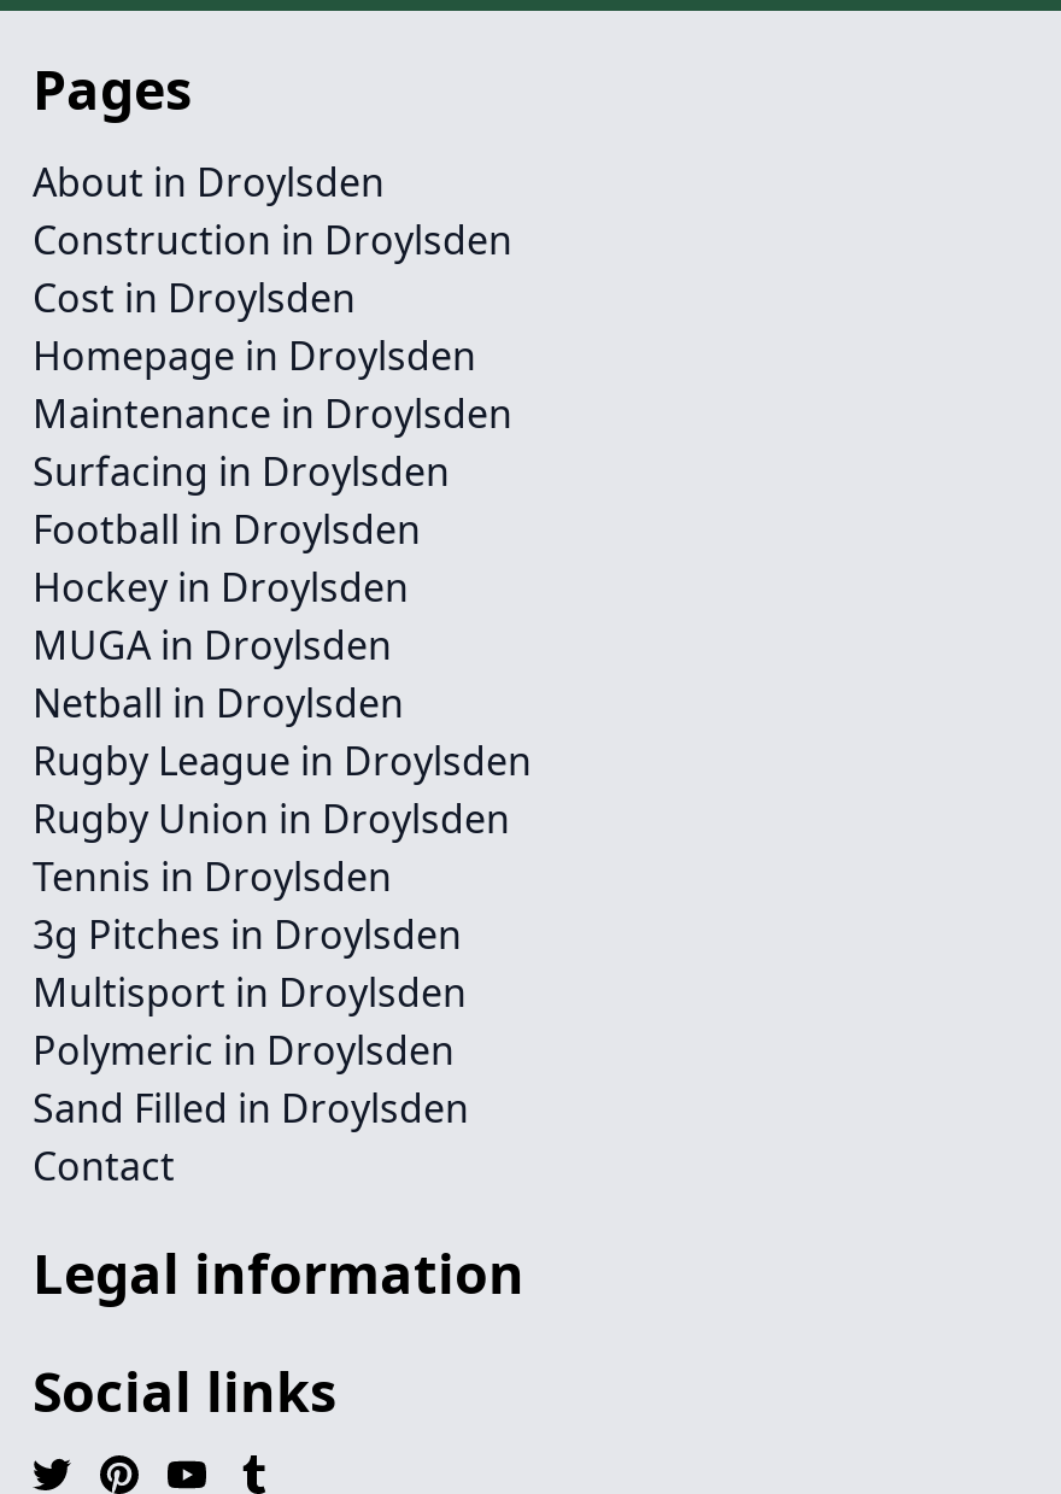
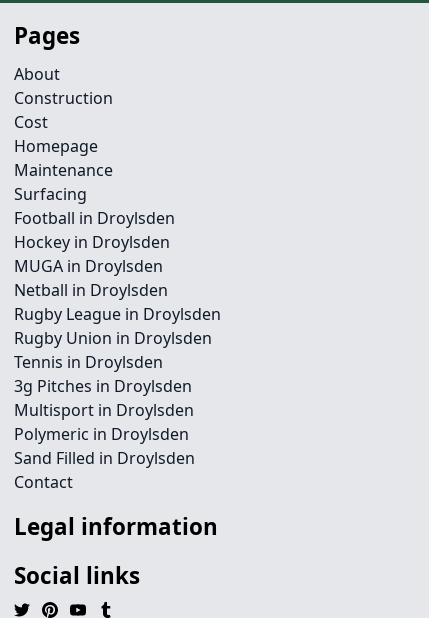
- About in Droylsden
- Construction in Droylsden
- Cost in Droylsden
- Homepage in Droylsden
- Maintenance in Droylsden
- Surfacing in Droylsden
+ About
+ Construction
+ Cost
+ Homepage
+ Maintenance
+ Surfacing
